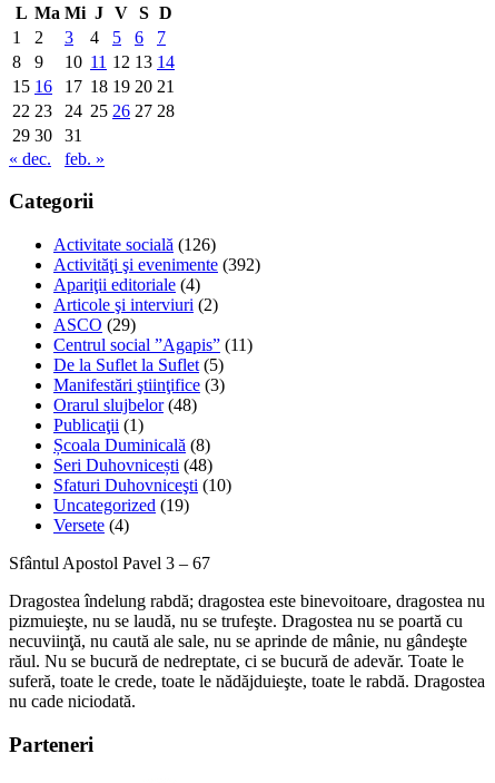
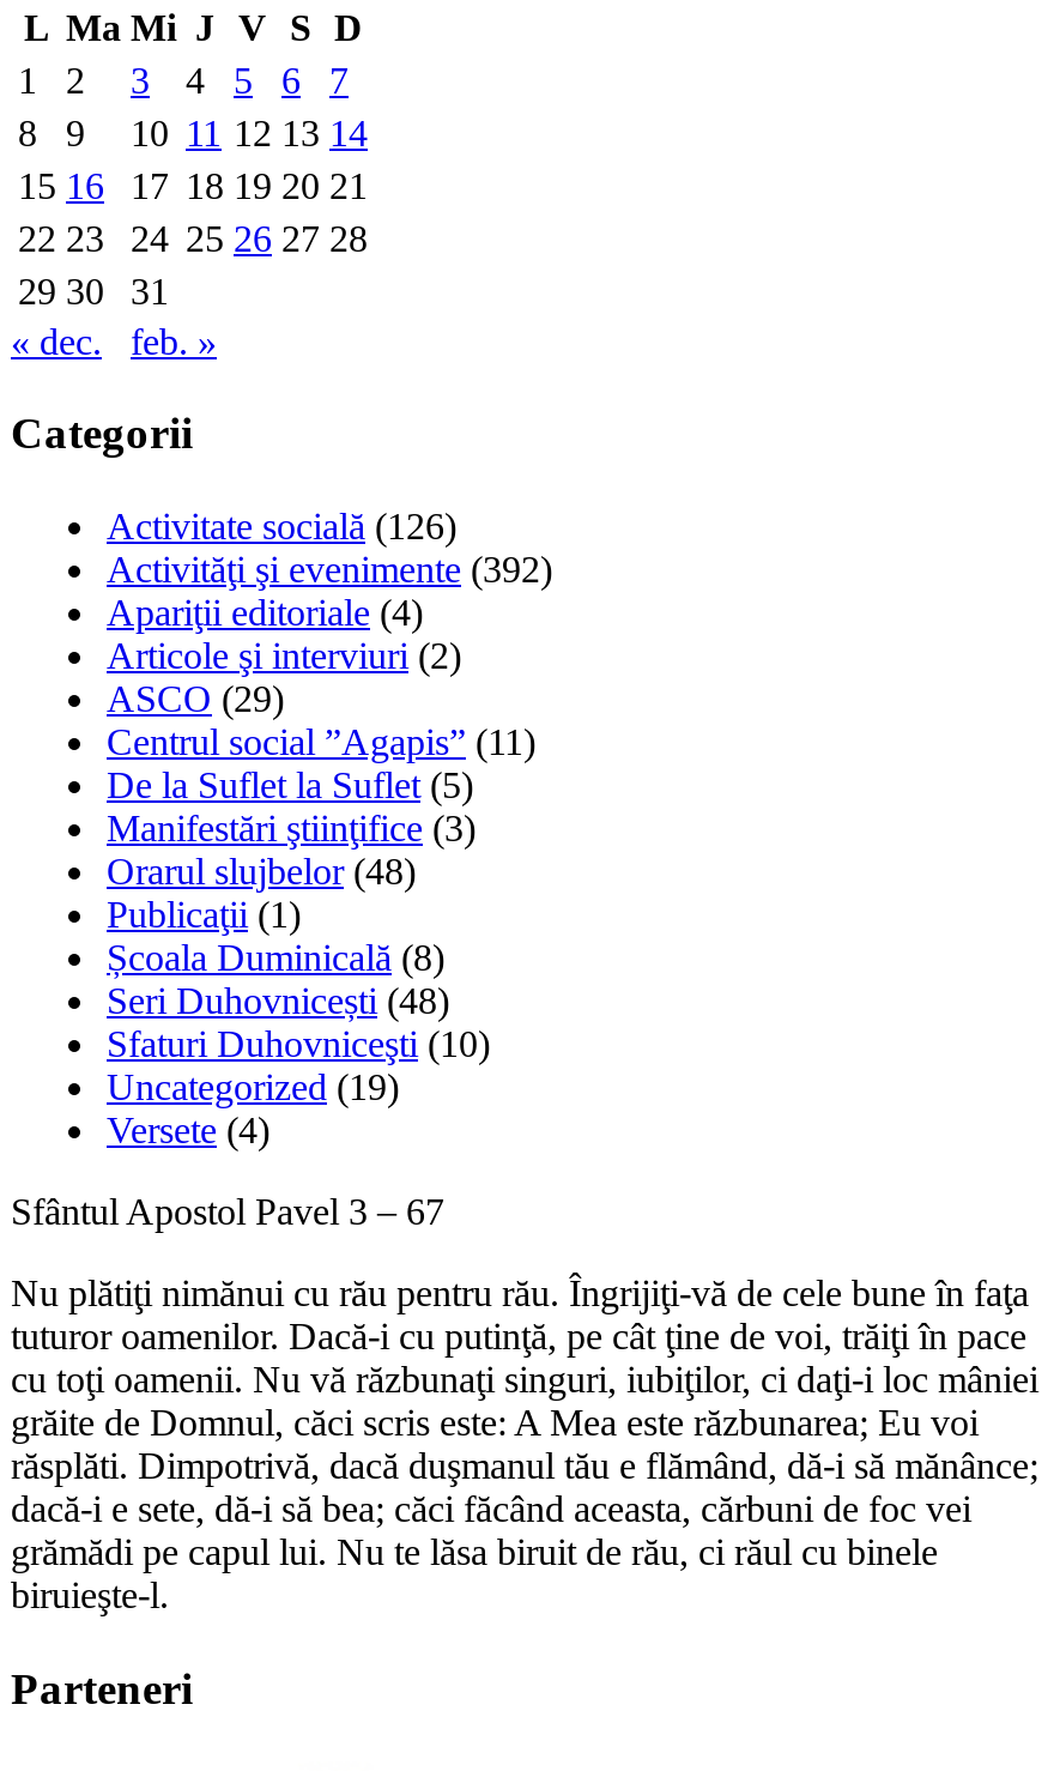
- Dragostea îndelung rabdă; dragostea este binevoitoare, dragostea nu
- pizmuieşte, nu se laudă, nu se trufeşte. Dragostea nu se poartă cu
- necuviinţă, nu caută ale sale, nu se aprinde de mânie, nu gândeşte
- răul. Nu se bucură de nedreptate, ci se bucură de adevăr. Toate le
- suferă, toate le crede, toate le nădăjduieşte, toate le rabdă. Dragostea
- nu cade niciodată.
+ Nu plătiţi nimănui cu rău pentru rău. Îngrijiţi-vă de cele bune în faţa
+ tuturor oamenilor. Dacă-i cu putinţă, pe cât ţine de voi, trăiţi în pace
+ cu toţi oamenii. Nu vă răzbunaţi singuri, iubiţilor, ci daţi-i loc mâniei
+ grăite de Domnul, căci scris este: A Mea este răzbunarea; Eu voi
+ răsplăti. Dimpotrivă, dacă duşmanul tău e flămând, dă-i să mănânce;
+ dacă-i e sete, dă-i să bea; căci făcând aceasta, cărbuni de foc vei
+ grămădi pe capul lui. Nu te lăsa biruit de rău, ci răul cu binele
+ biruieşte-l.
